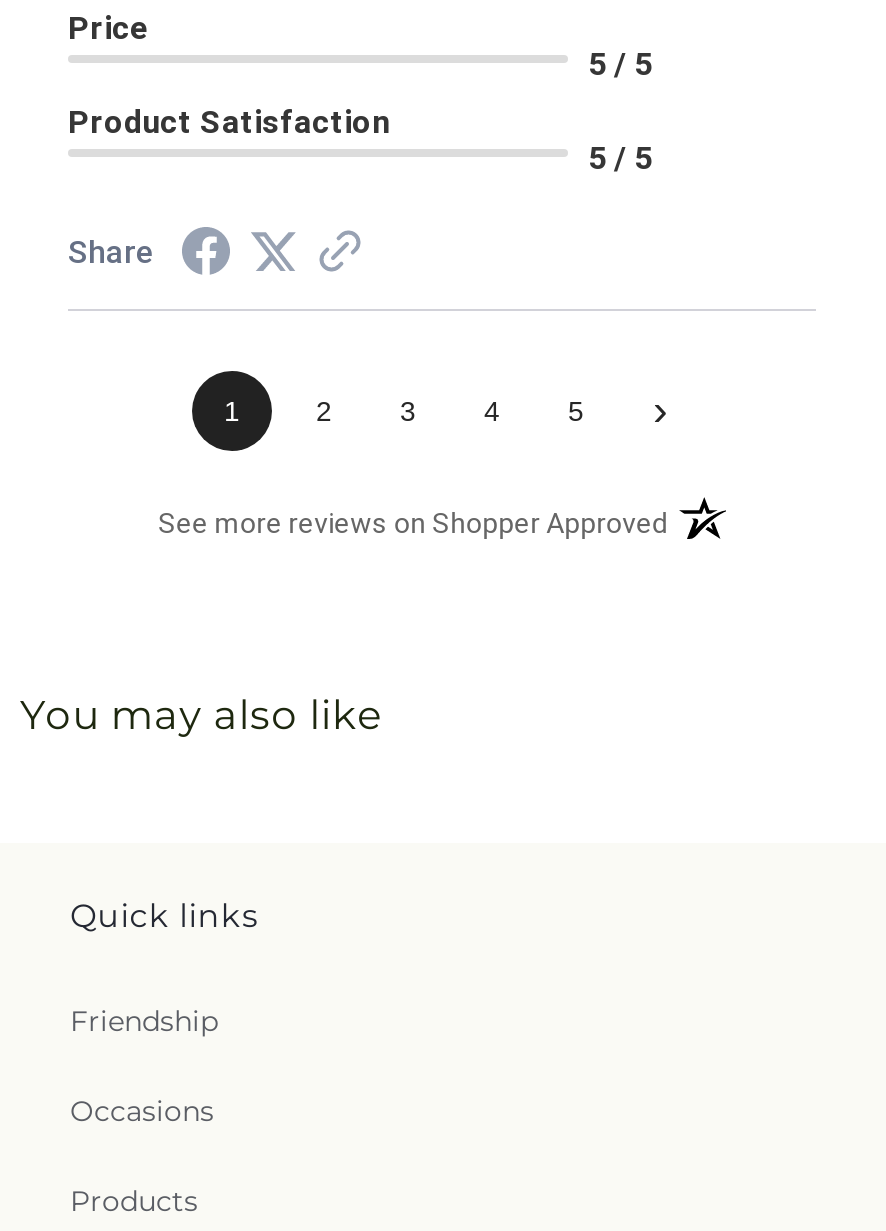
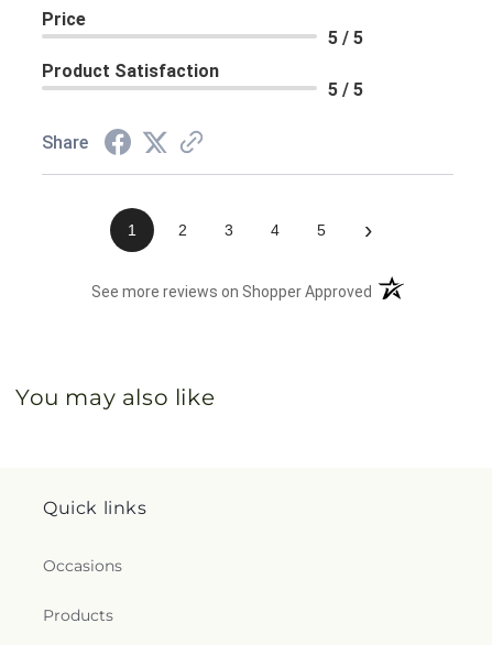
- Friendship
